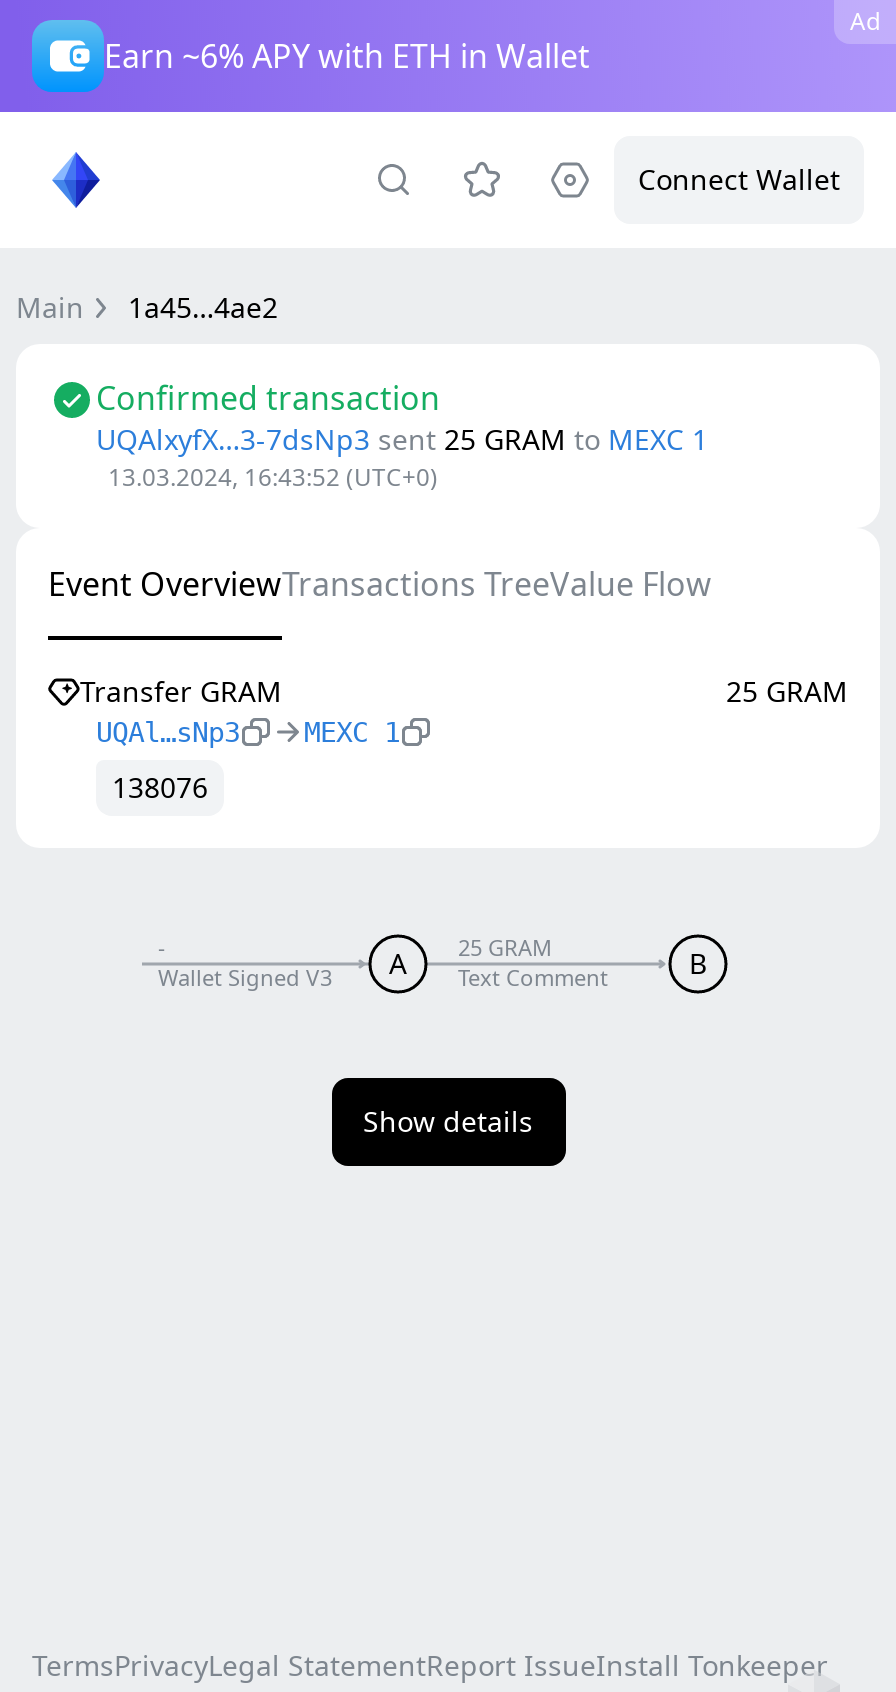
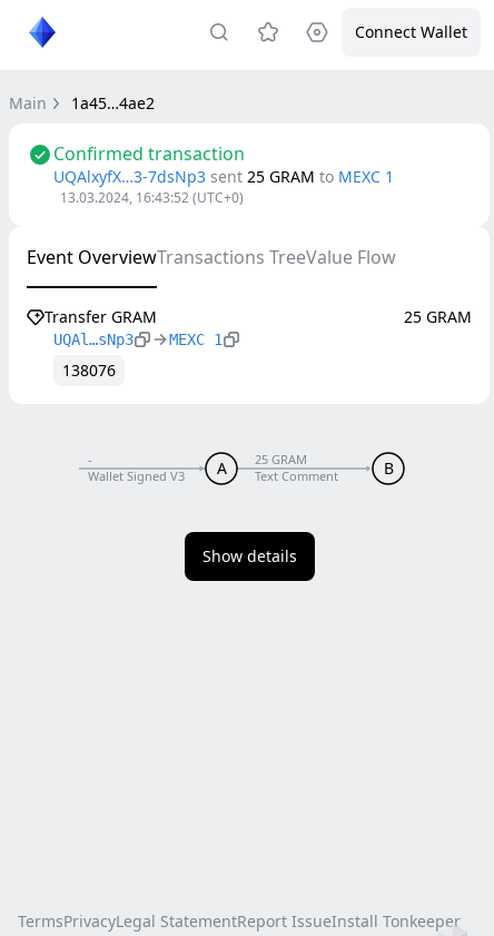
- Ad

- Earn ~6% APY with ETH in Wallet

moved up: Connect Wallet | Main | 1a45…4ae2 | ... | Text Comment | Show details
